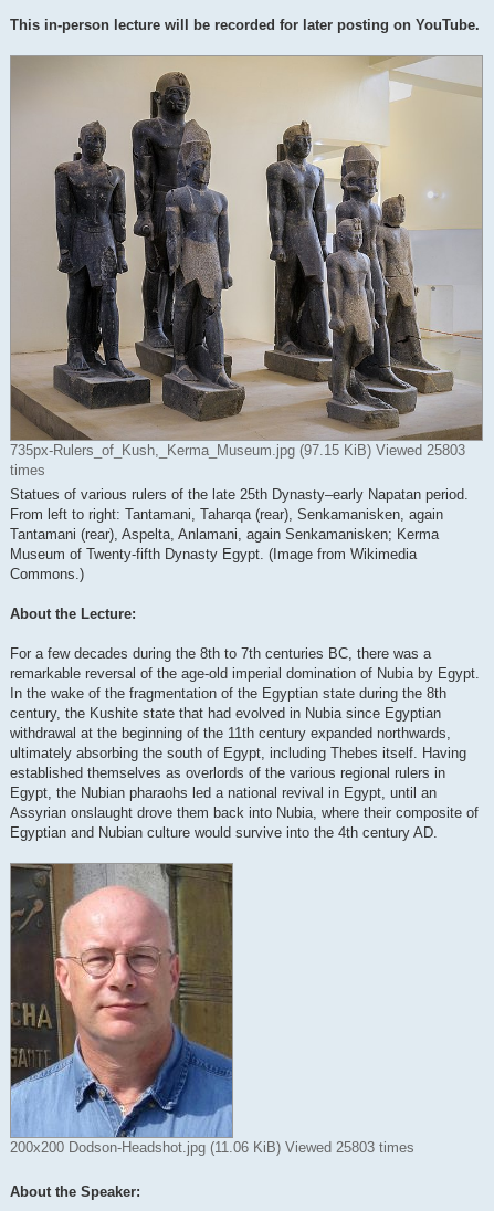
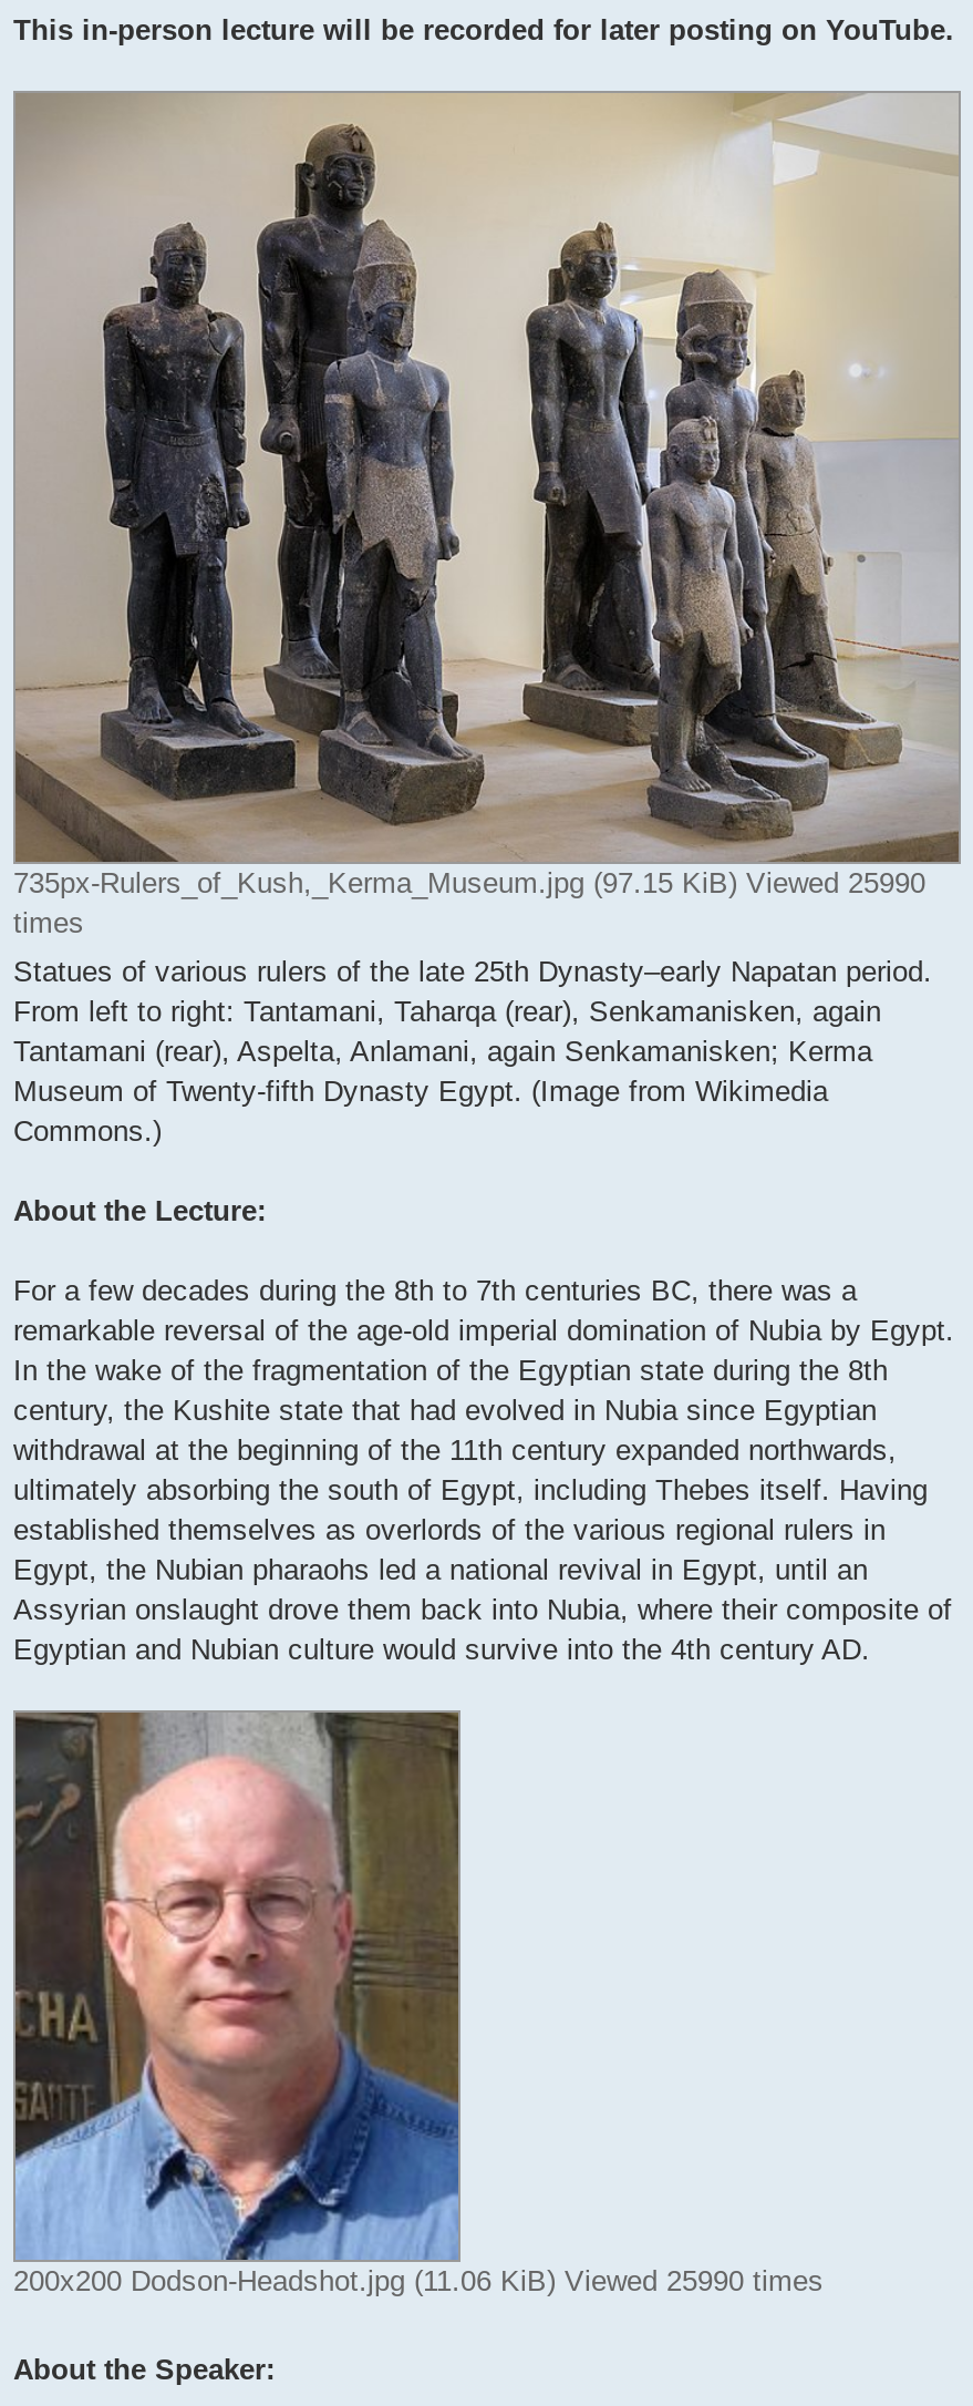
- 735px-Rulers_of_Kush,_Kerma_Museum.jpg (97.15 KiB) Viewed 25803
+ 735px-Rulers_of_Kush,_Kerma_Museum.jpg (97.15 KiB) Viewed 25990

- 200x200 Dodson-Headshot.jpg (11.06 KiB) Viewed 25803 times
+ 200x200 Dodson-Headshot.jpg (11.06 KiB) Viewed 25990 times
